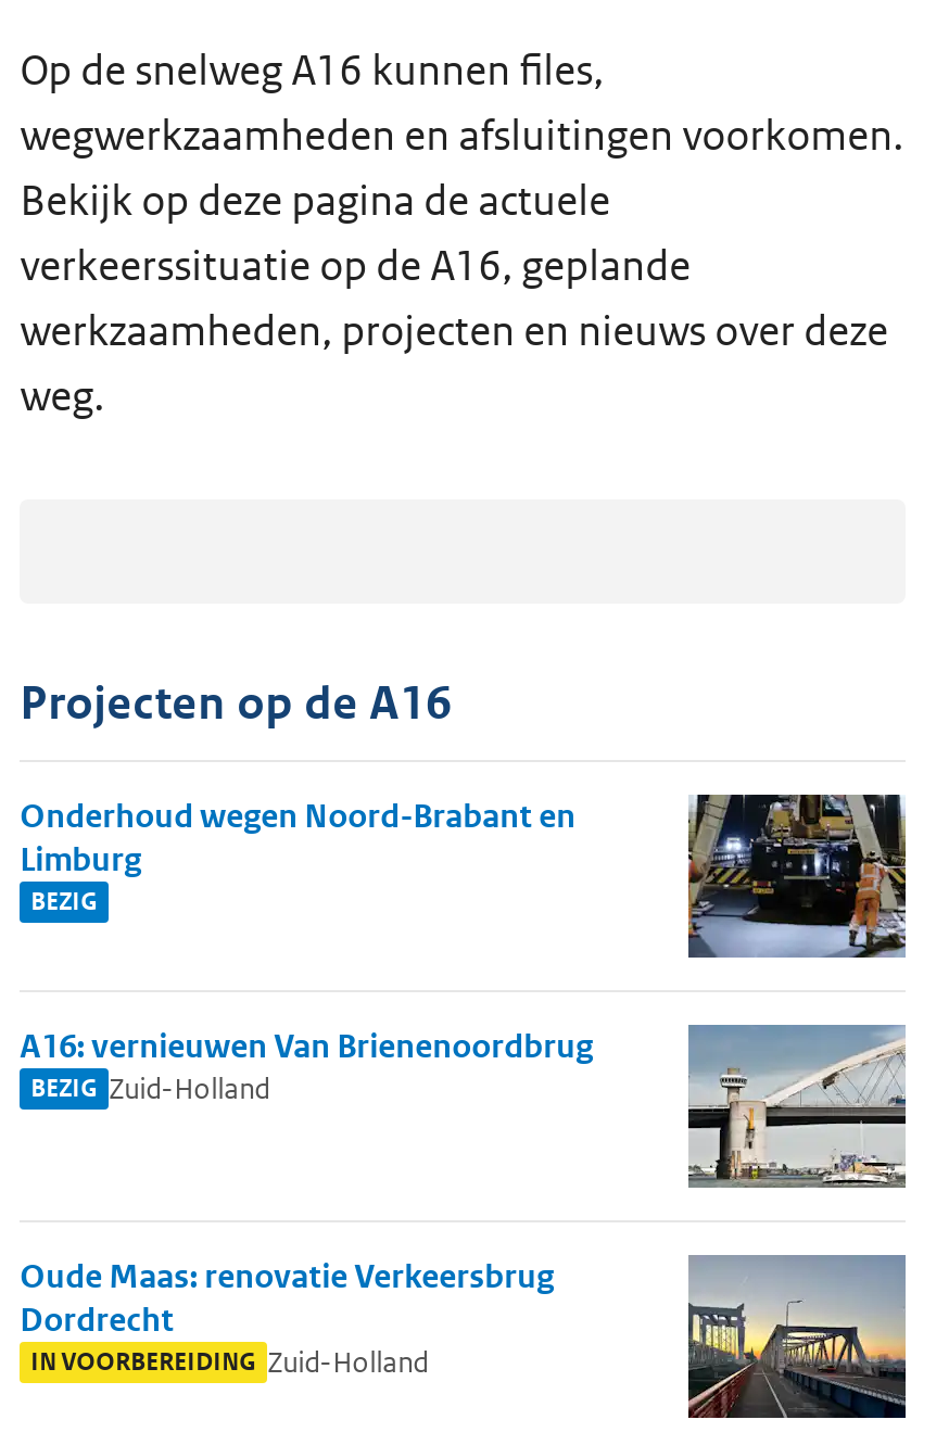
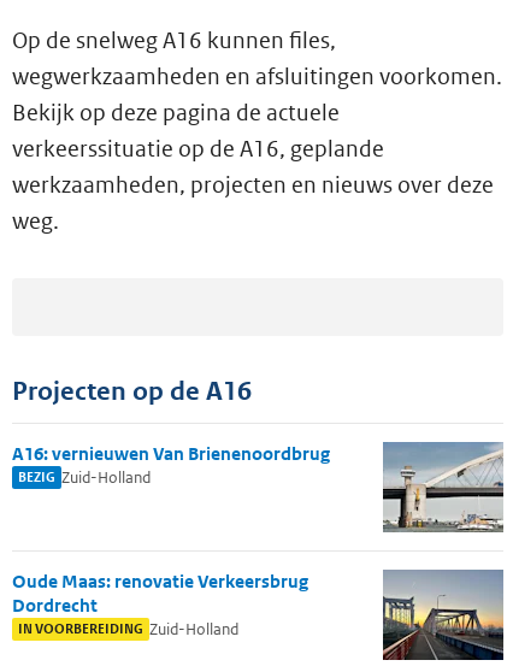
- Onderhoud wegen Noord-Brabant en
- Limburg
- BEZIG

- [image]
